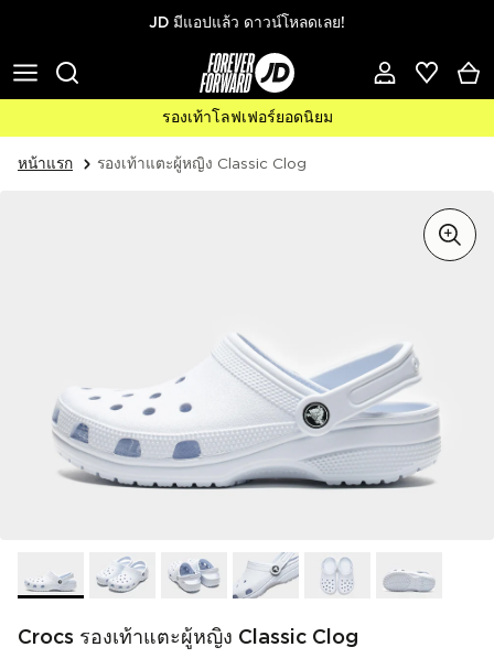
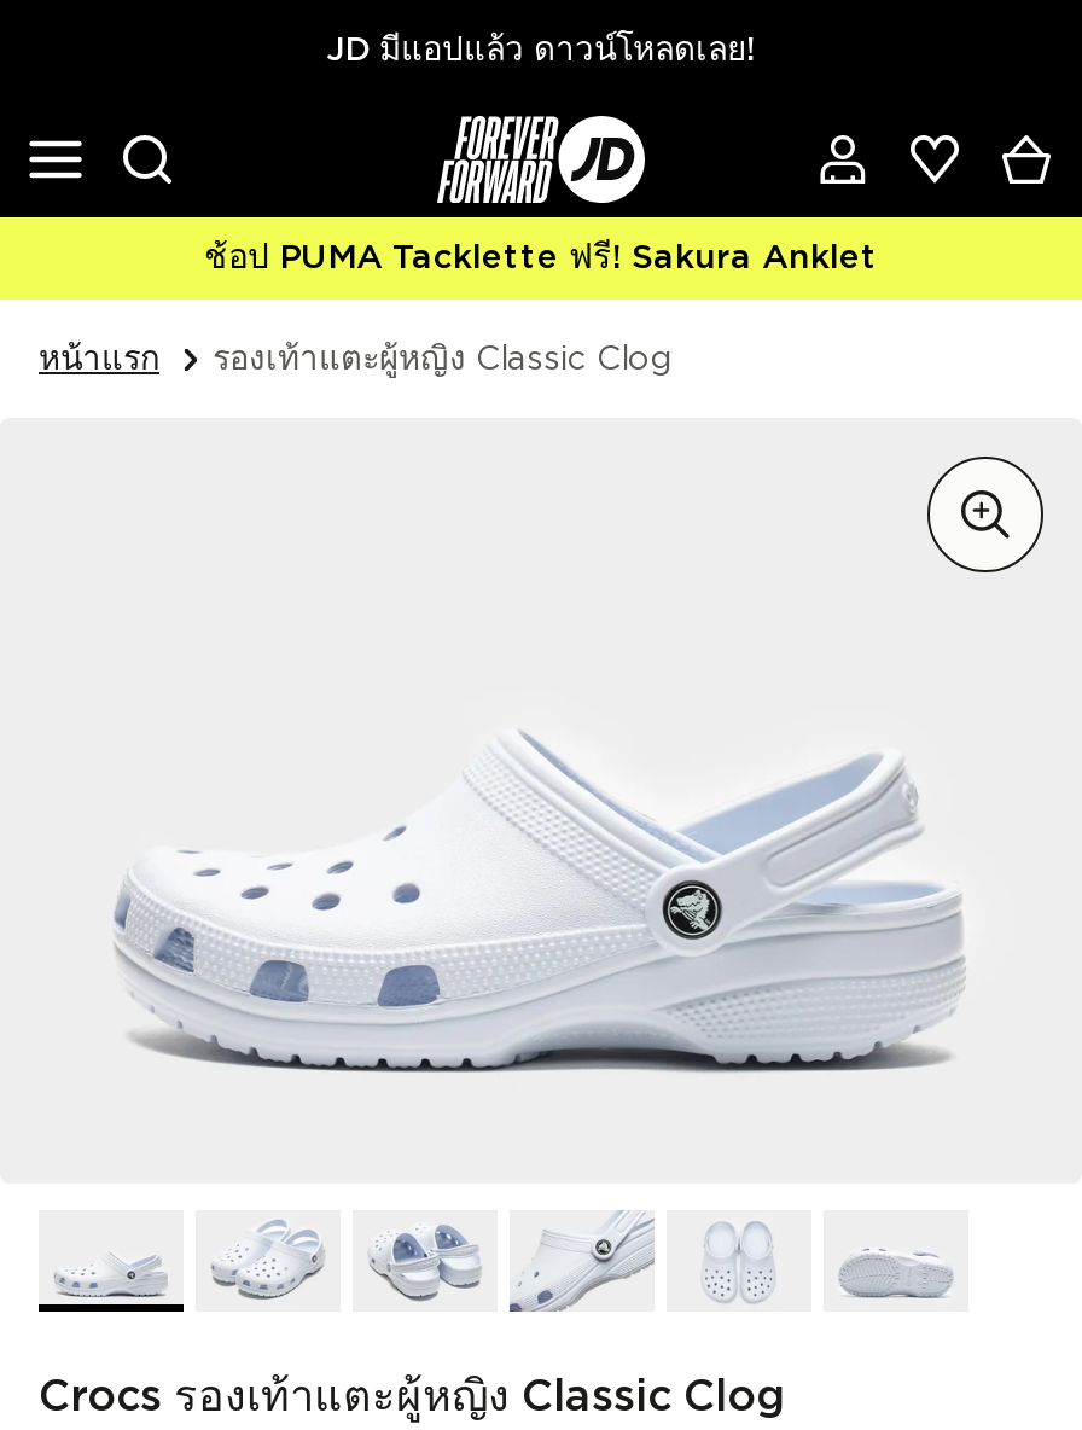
- รองเท้าโลฟเฟอร์ยอดนิยม
+ ช้อป PUMA Tacklette ฟรี! Sakura Anklet
